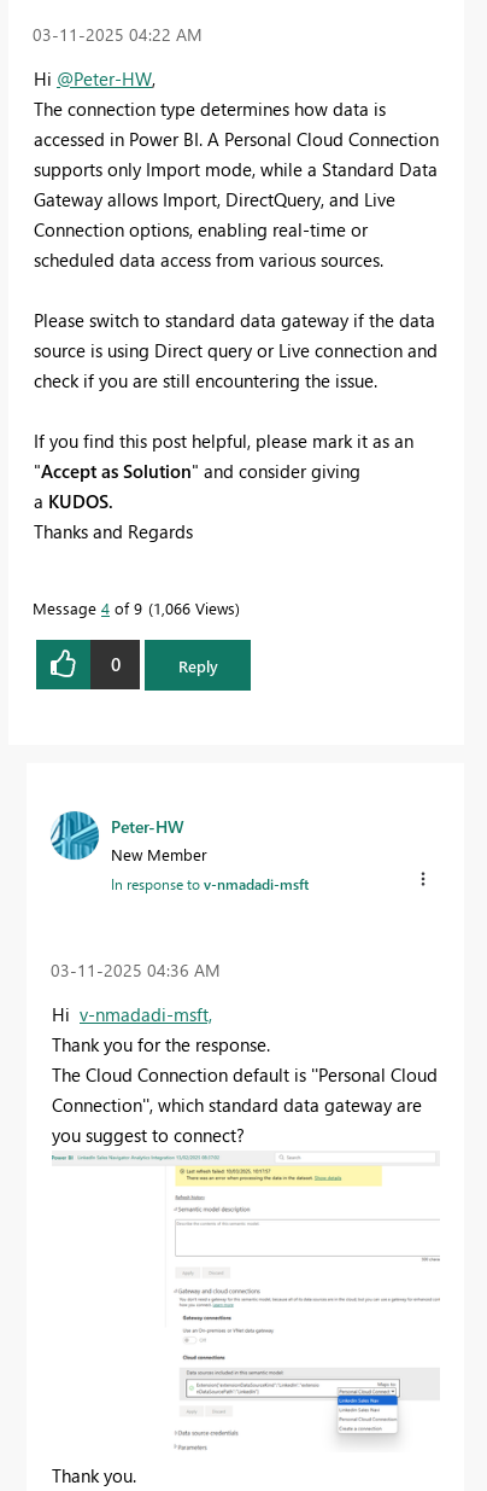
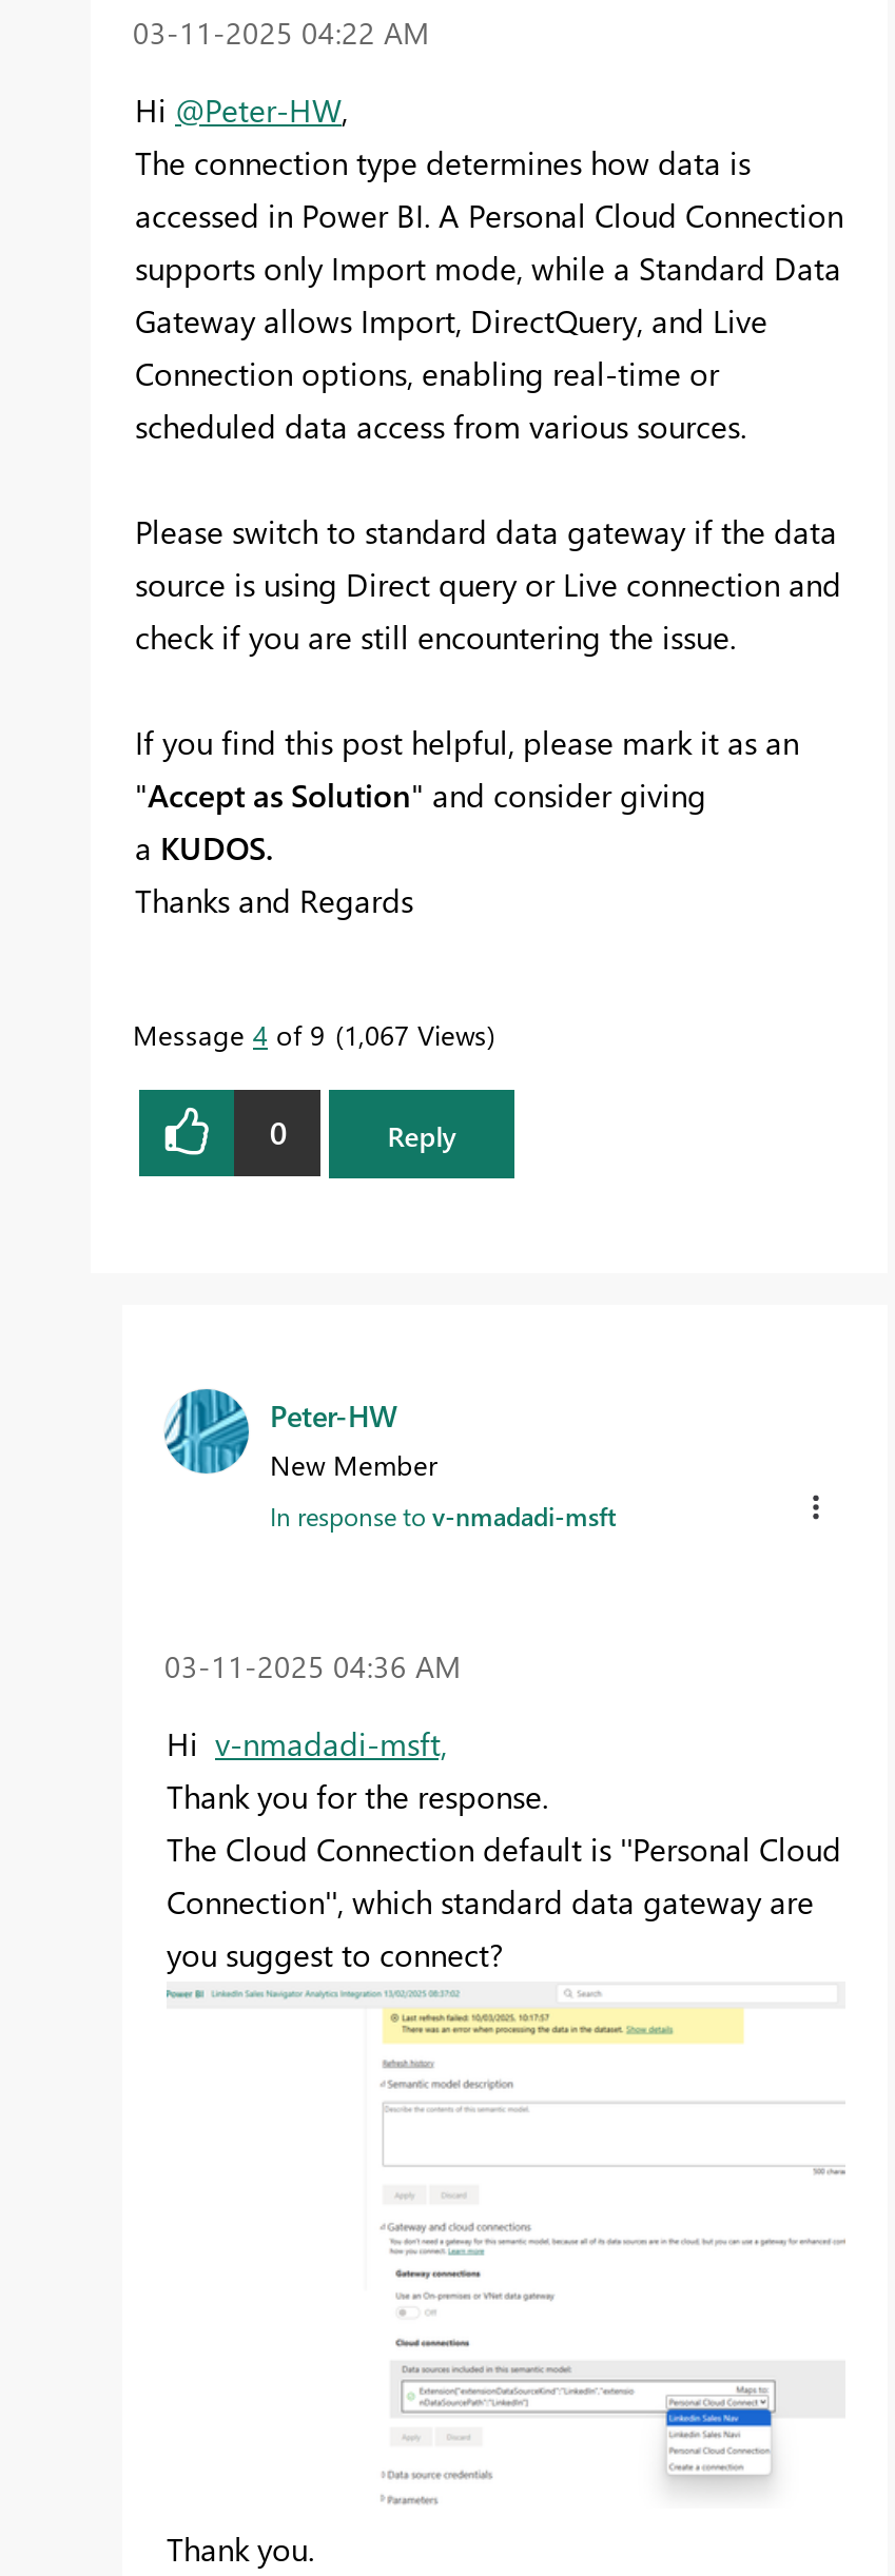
- Message 4 of 9 1,066 Views
+ Message 4 of 9 1,067 Views
